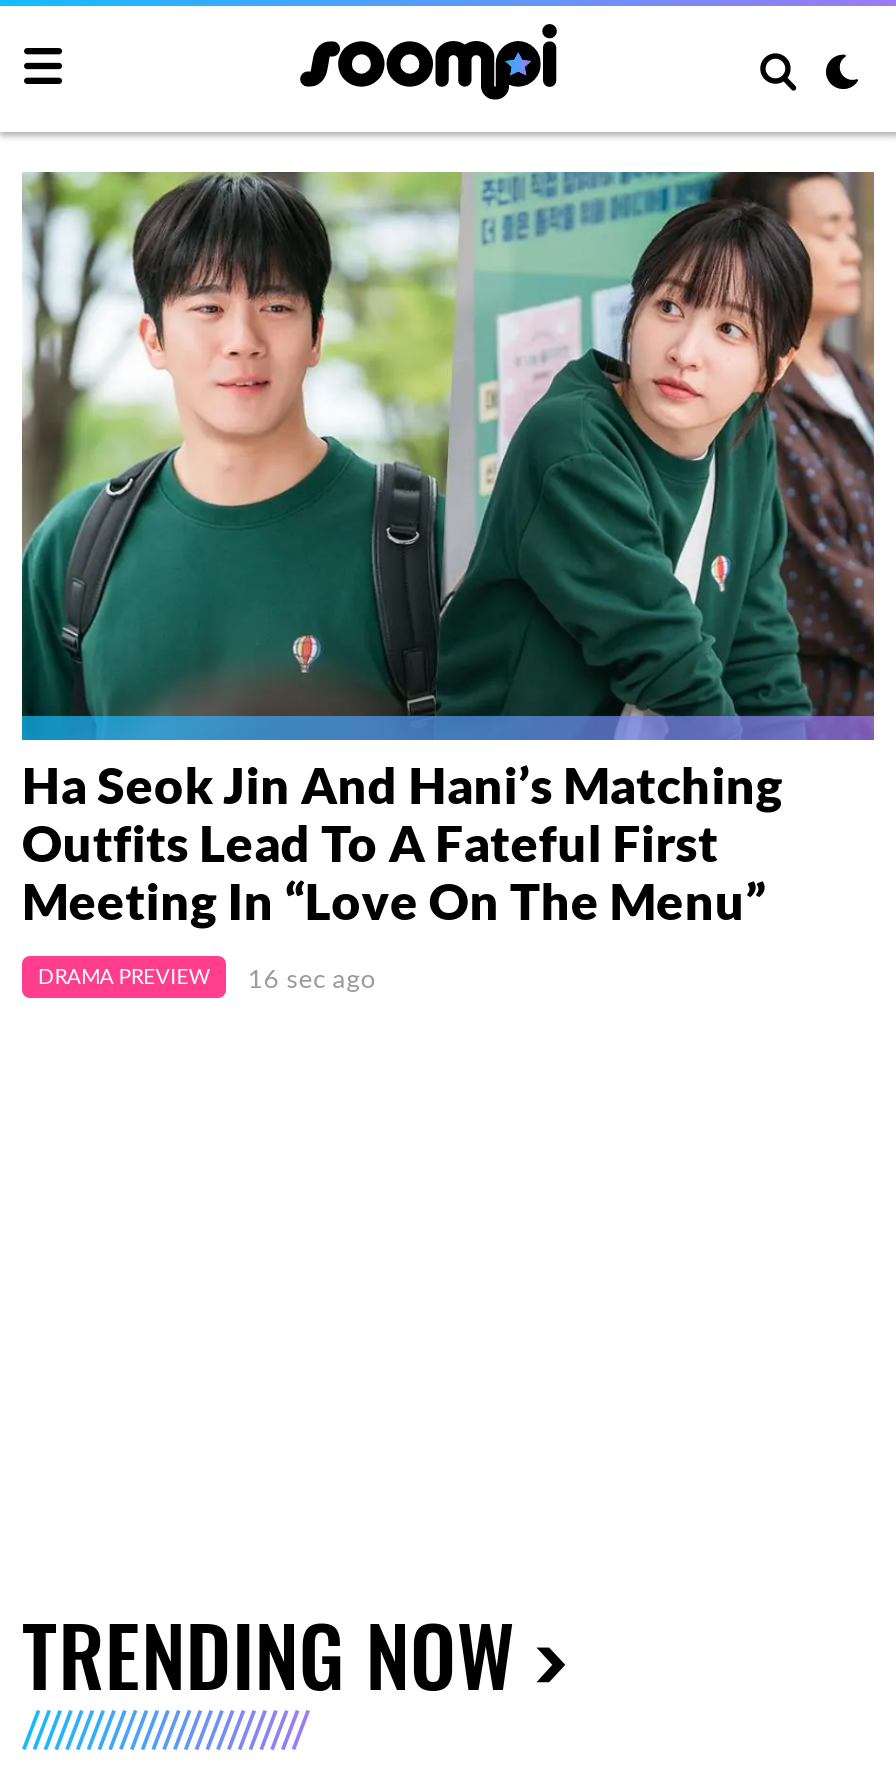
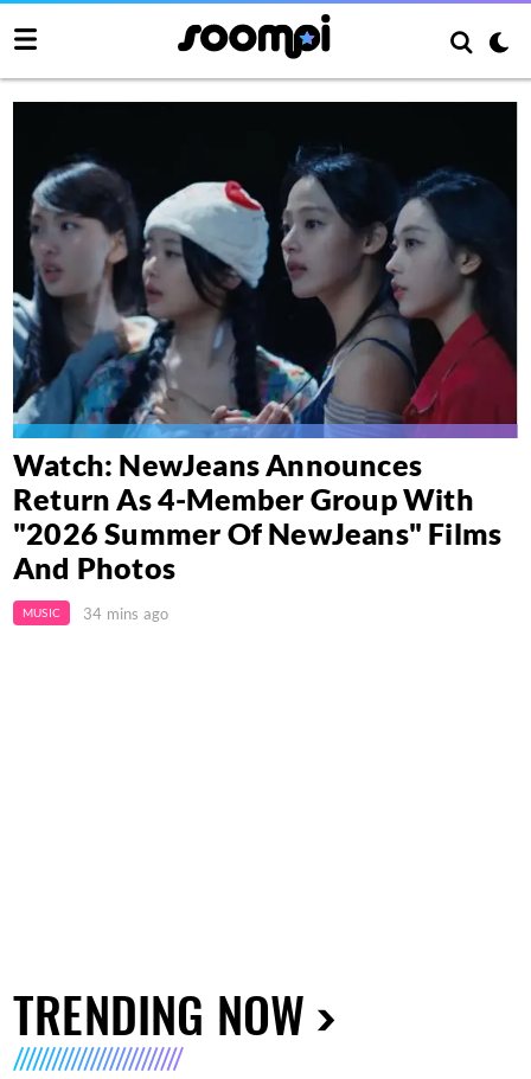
- [image]
- Ha Seok Jin And Hani’s Matching
- Outfits Lead To A Fateful First
- Meeting In “Love On The Menu”
+ [image]
+ Watch: NewJeans Announces
+ Return As 4-Member Group With
+ "2026 Summer Of NewJeans" Films
+ And Photos

- DRAMA PREVIEW
- 16 sec ago
+ MUSIC
+ 34 mins ago
